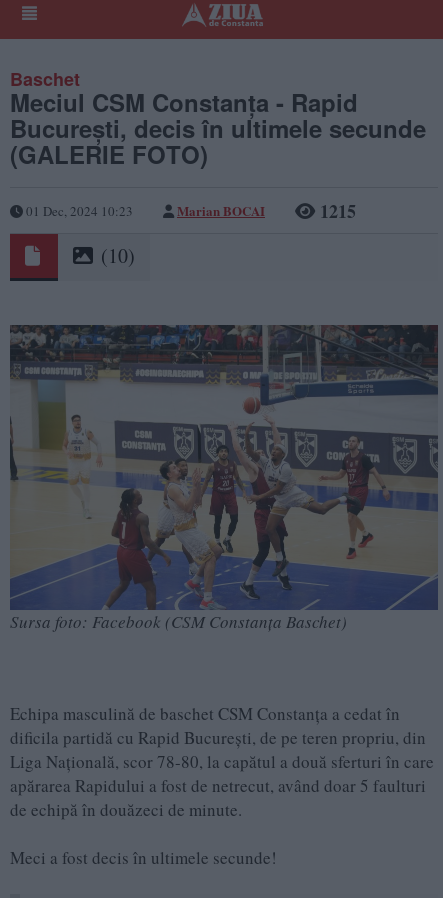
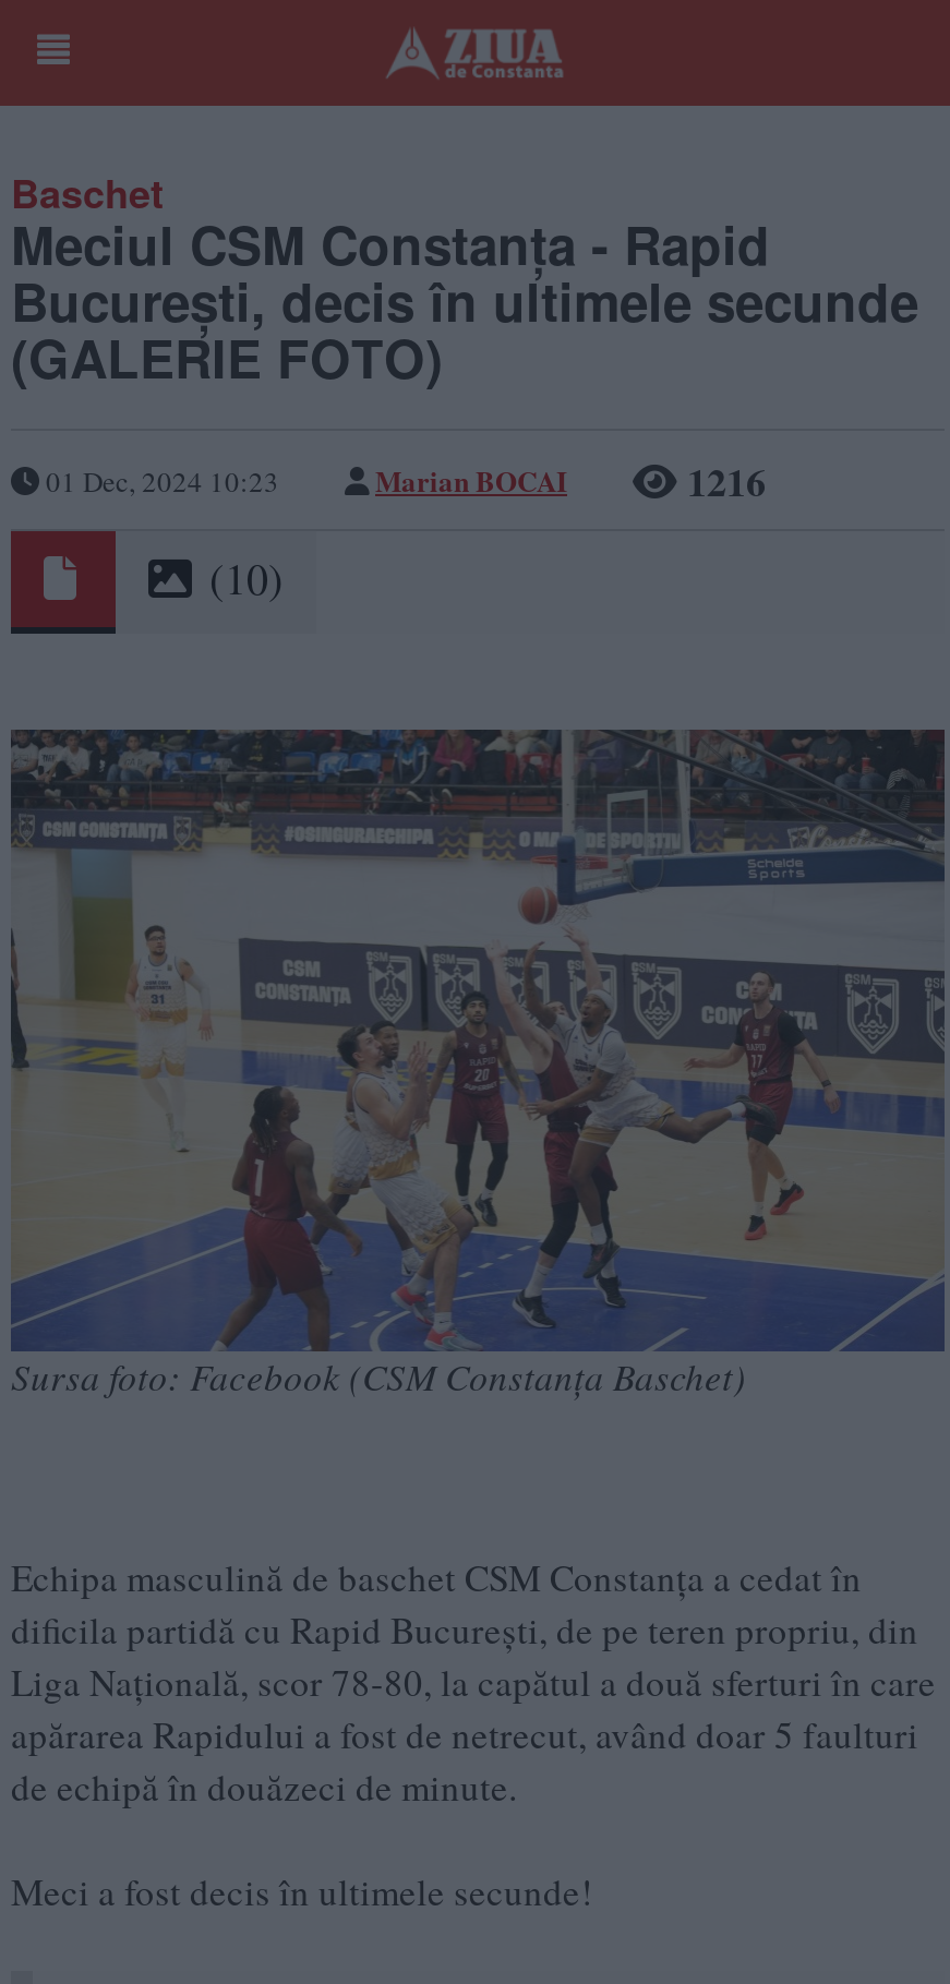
- 1215
+ 1216
